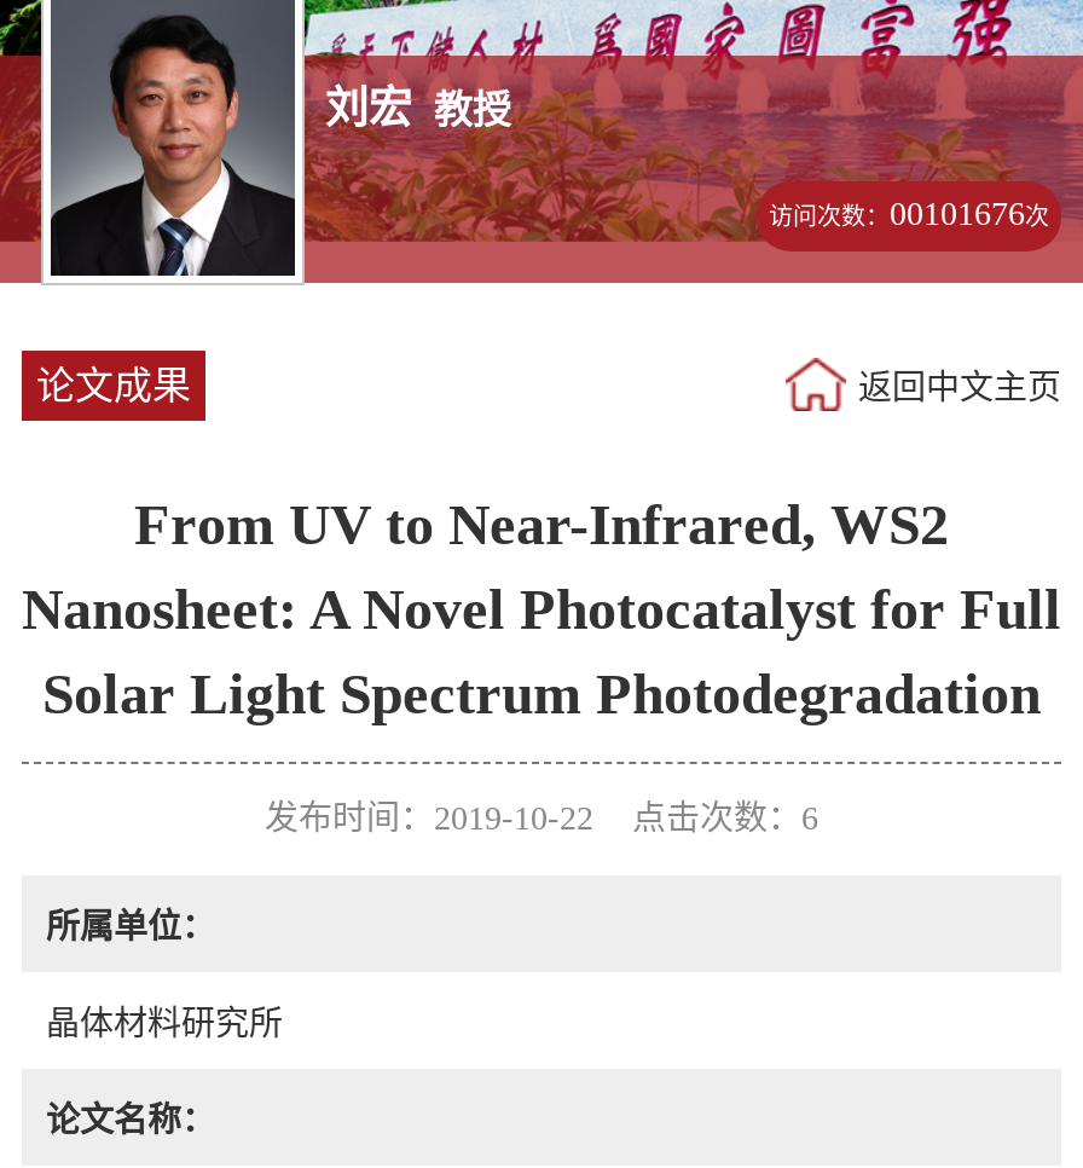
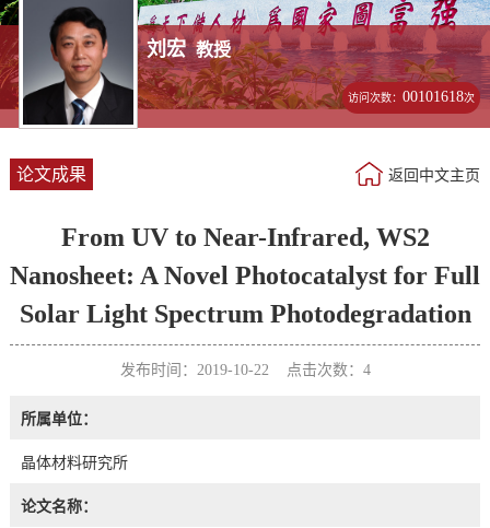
- 访问次数：00101676次
+ 访问次数：00101618次

- 发布时间：2019-10-22 点击次数：6
+ 发布时间：2019-10-22 点击次数：4
